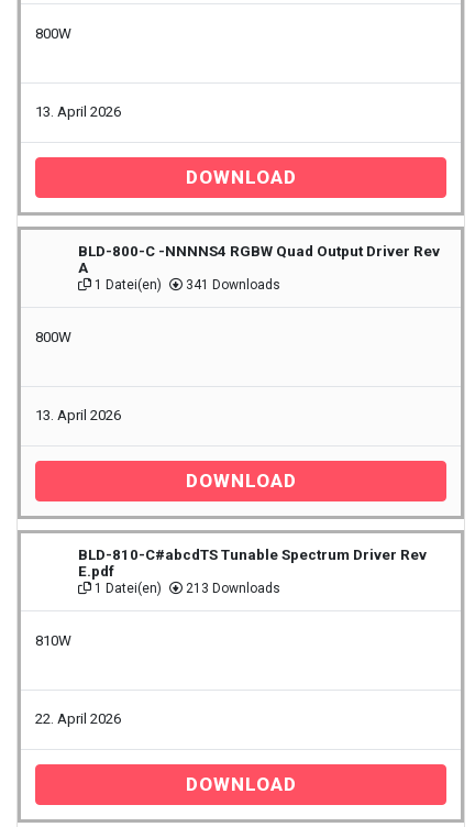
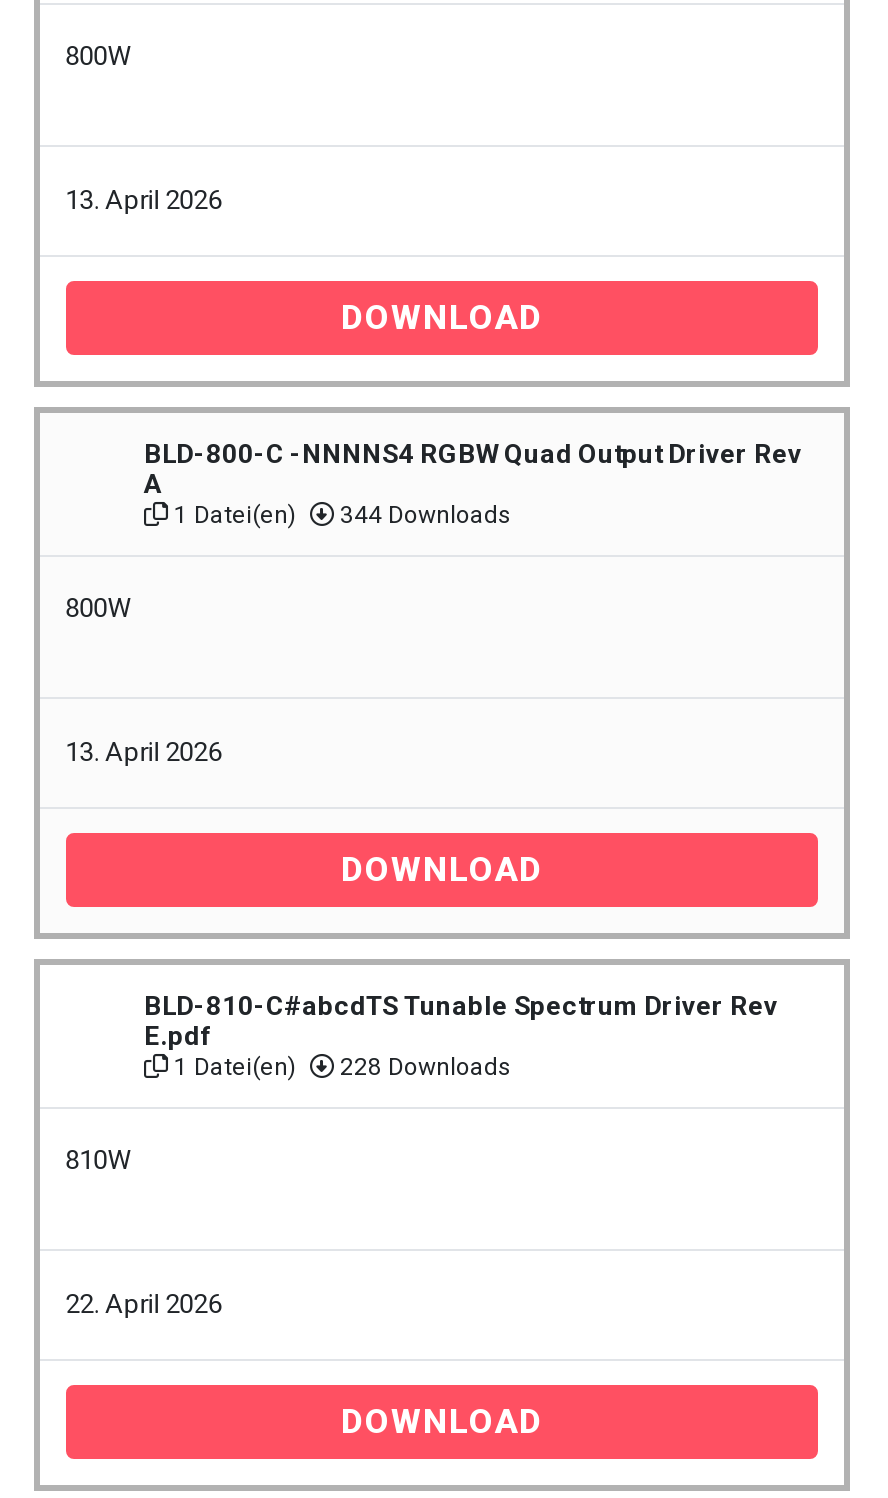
- 1 Datei(en) 341 Downloads
+ 1 Datei(en) 344 Downloads

- 1 Datei(en) 213 Downloads
+ 1 Datei(en) 228 Downloads
